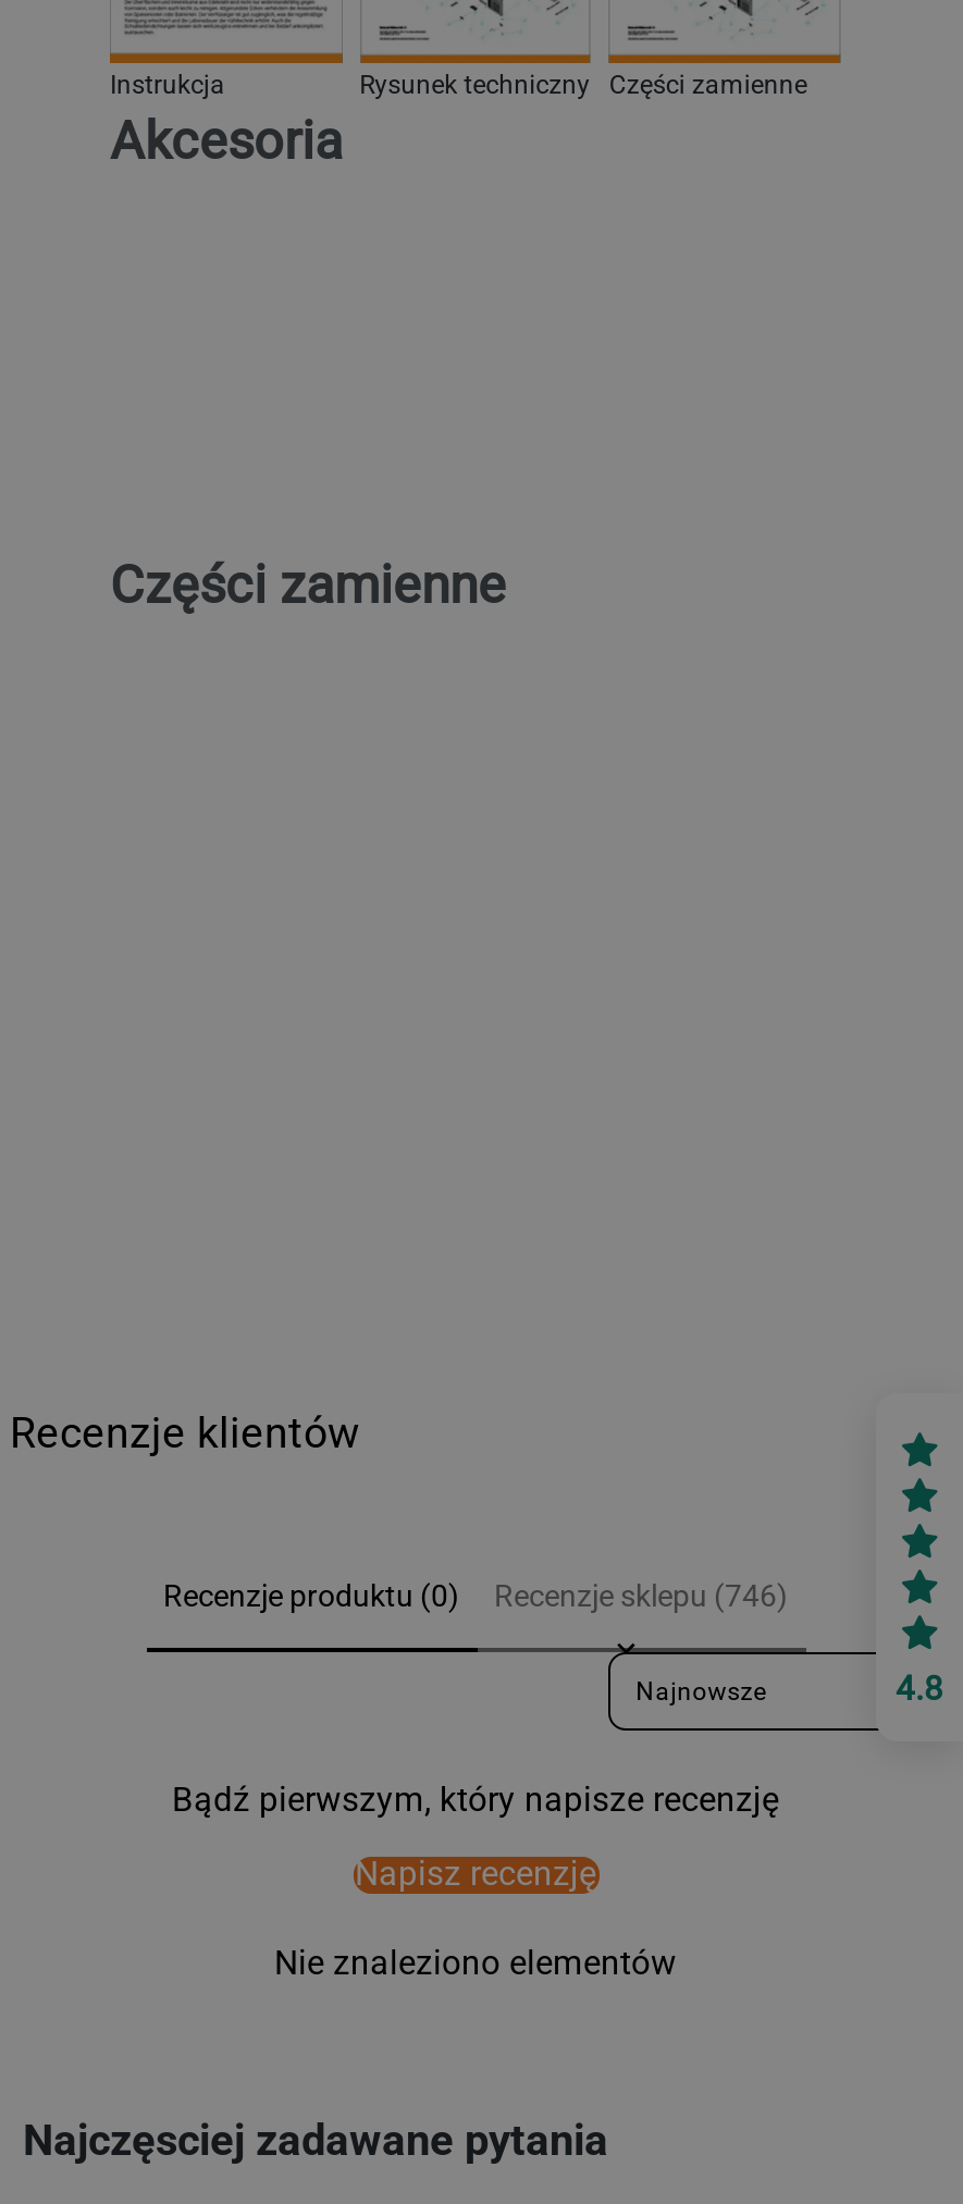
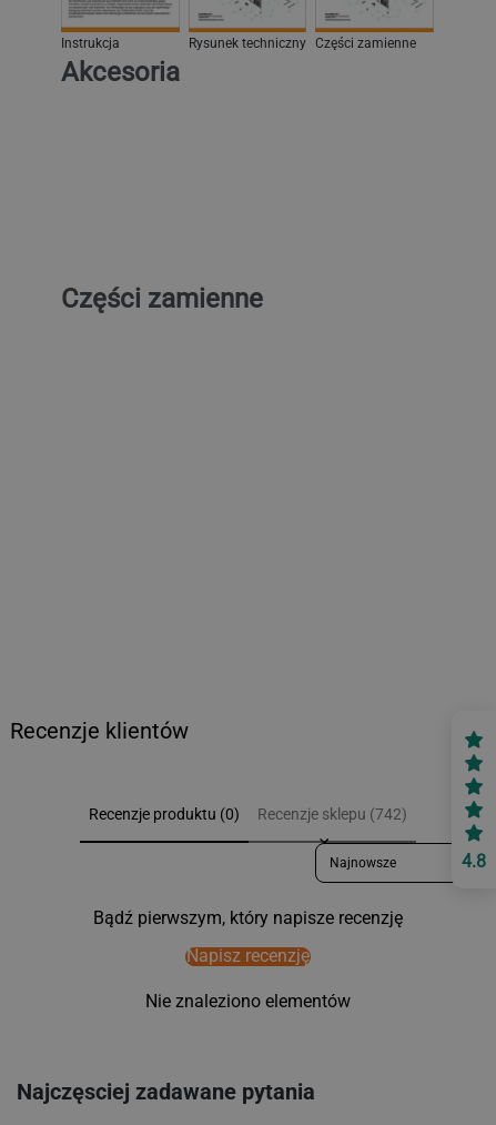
- Recenzje sklepu (746)
+ Recenzje sklepu (742)
